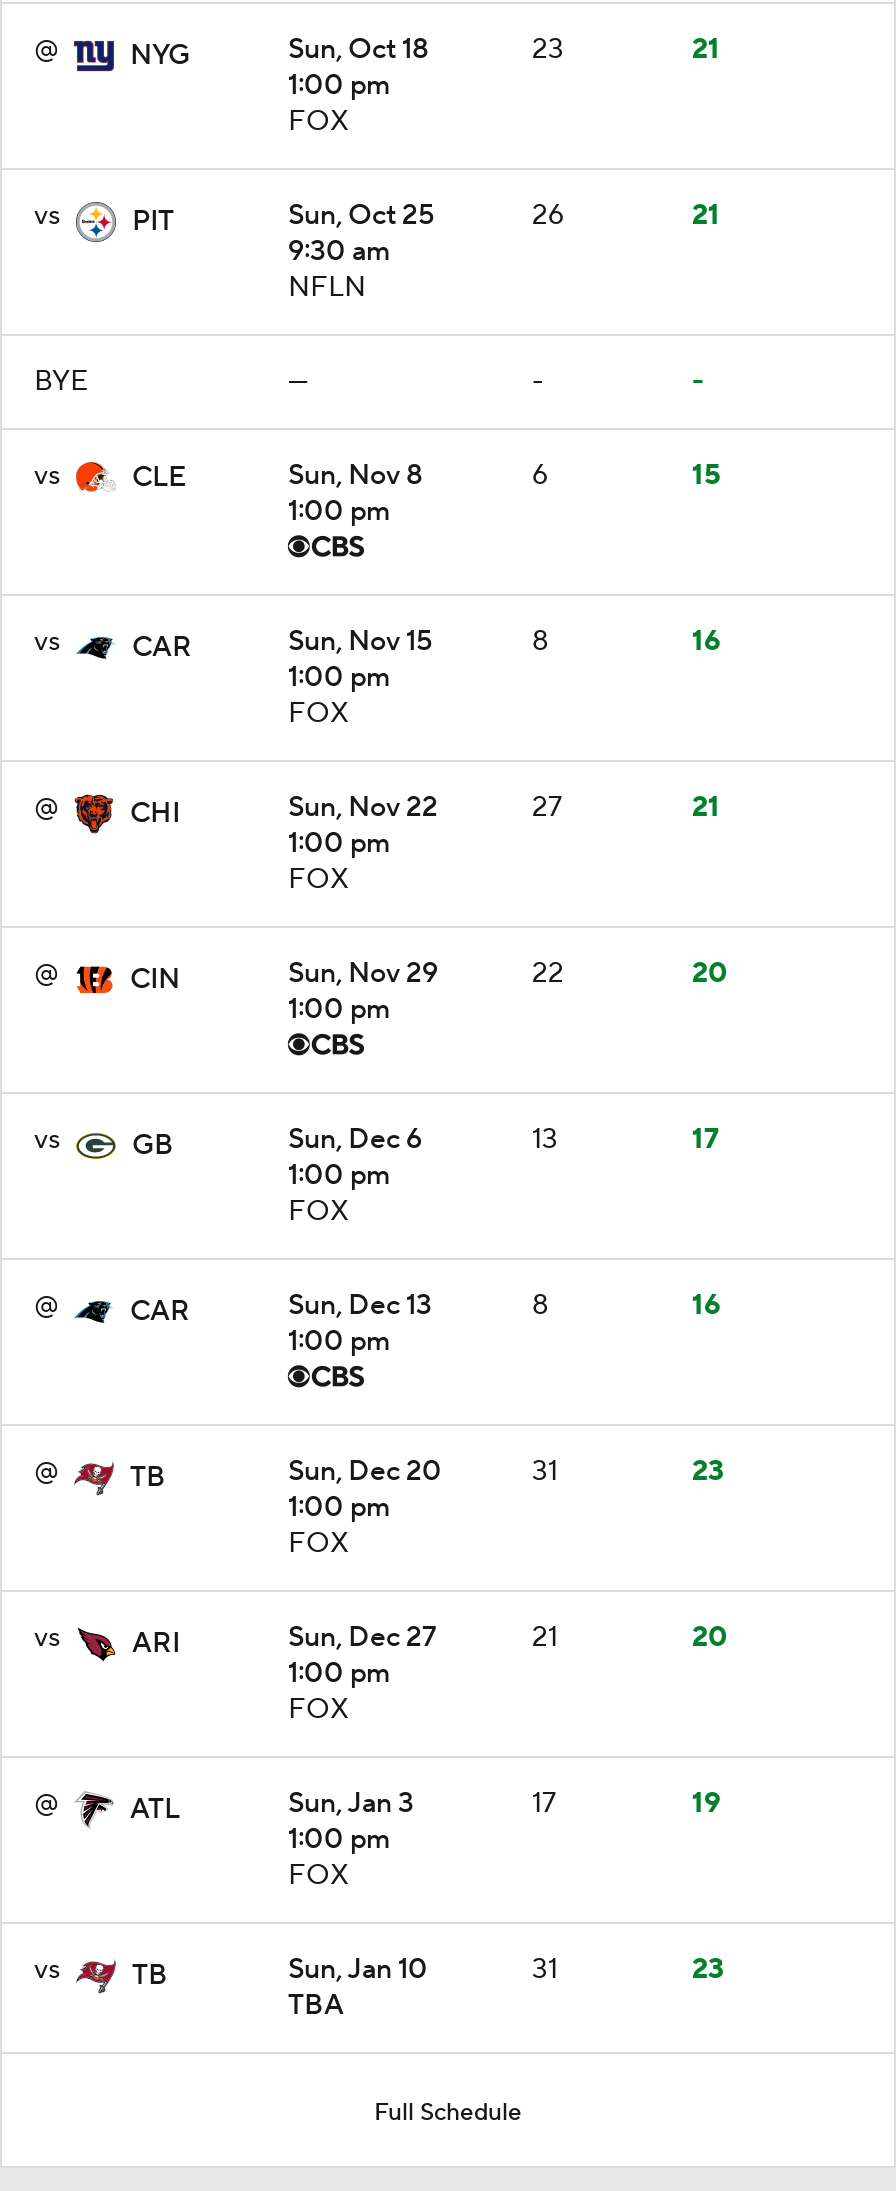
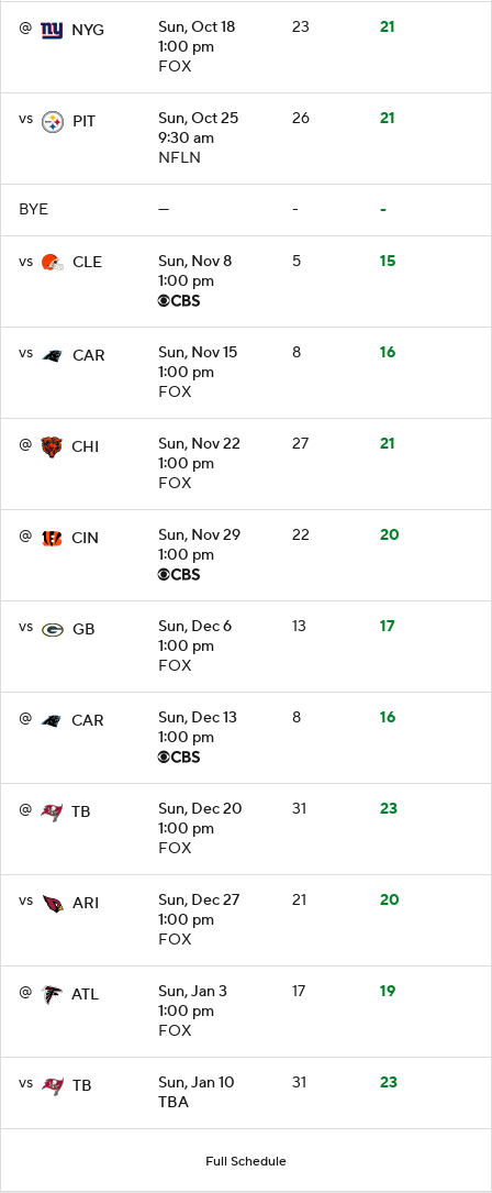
- 6
+ 5
